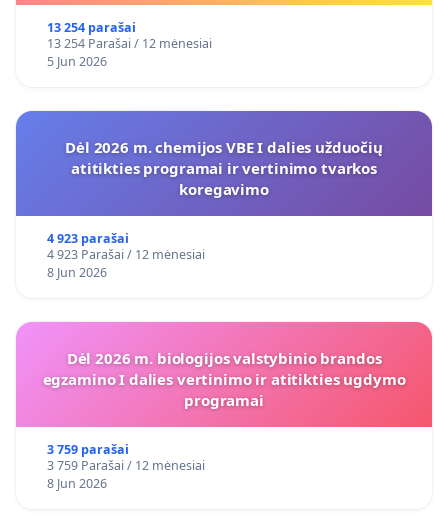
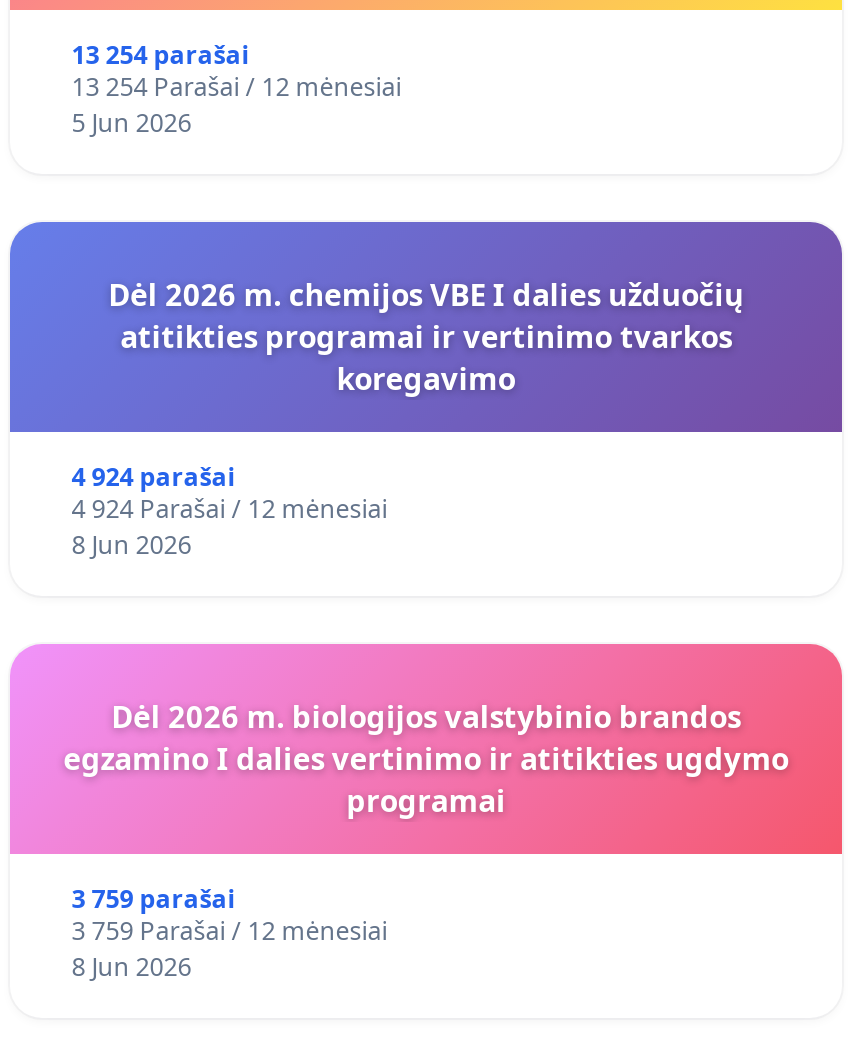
- 4 923 parašai
+ 4 924 parašai

- 4 923 Parašai / 12 mėnesiai
+ 4 924 Parašai / 12 mėnesiai
